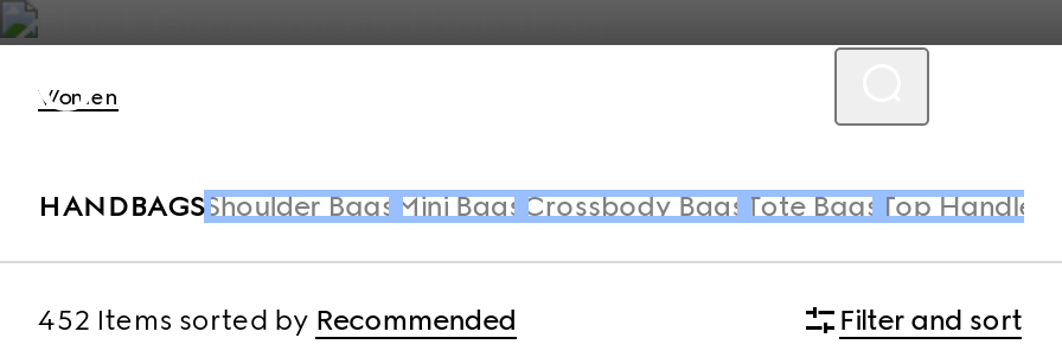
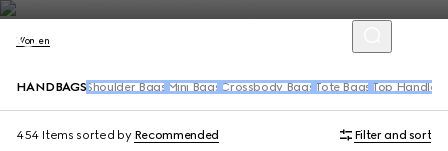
- 452 Items sorted by Recommended
+ 454 Items sorted by Recommended
